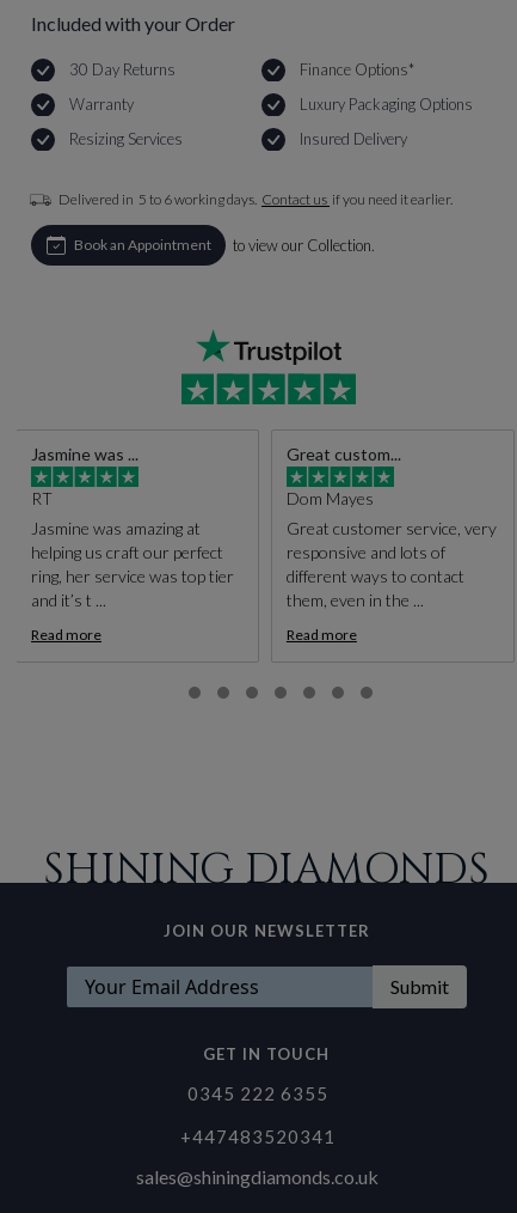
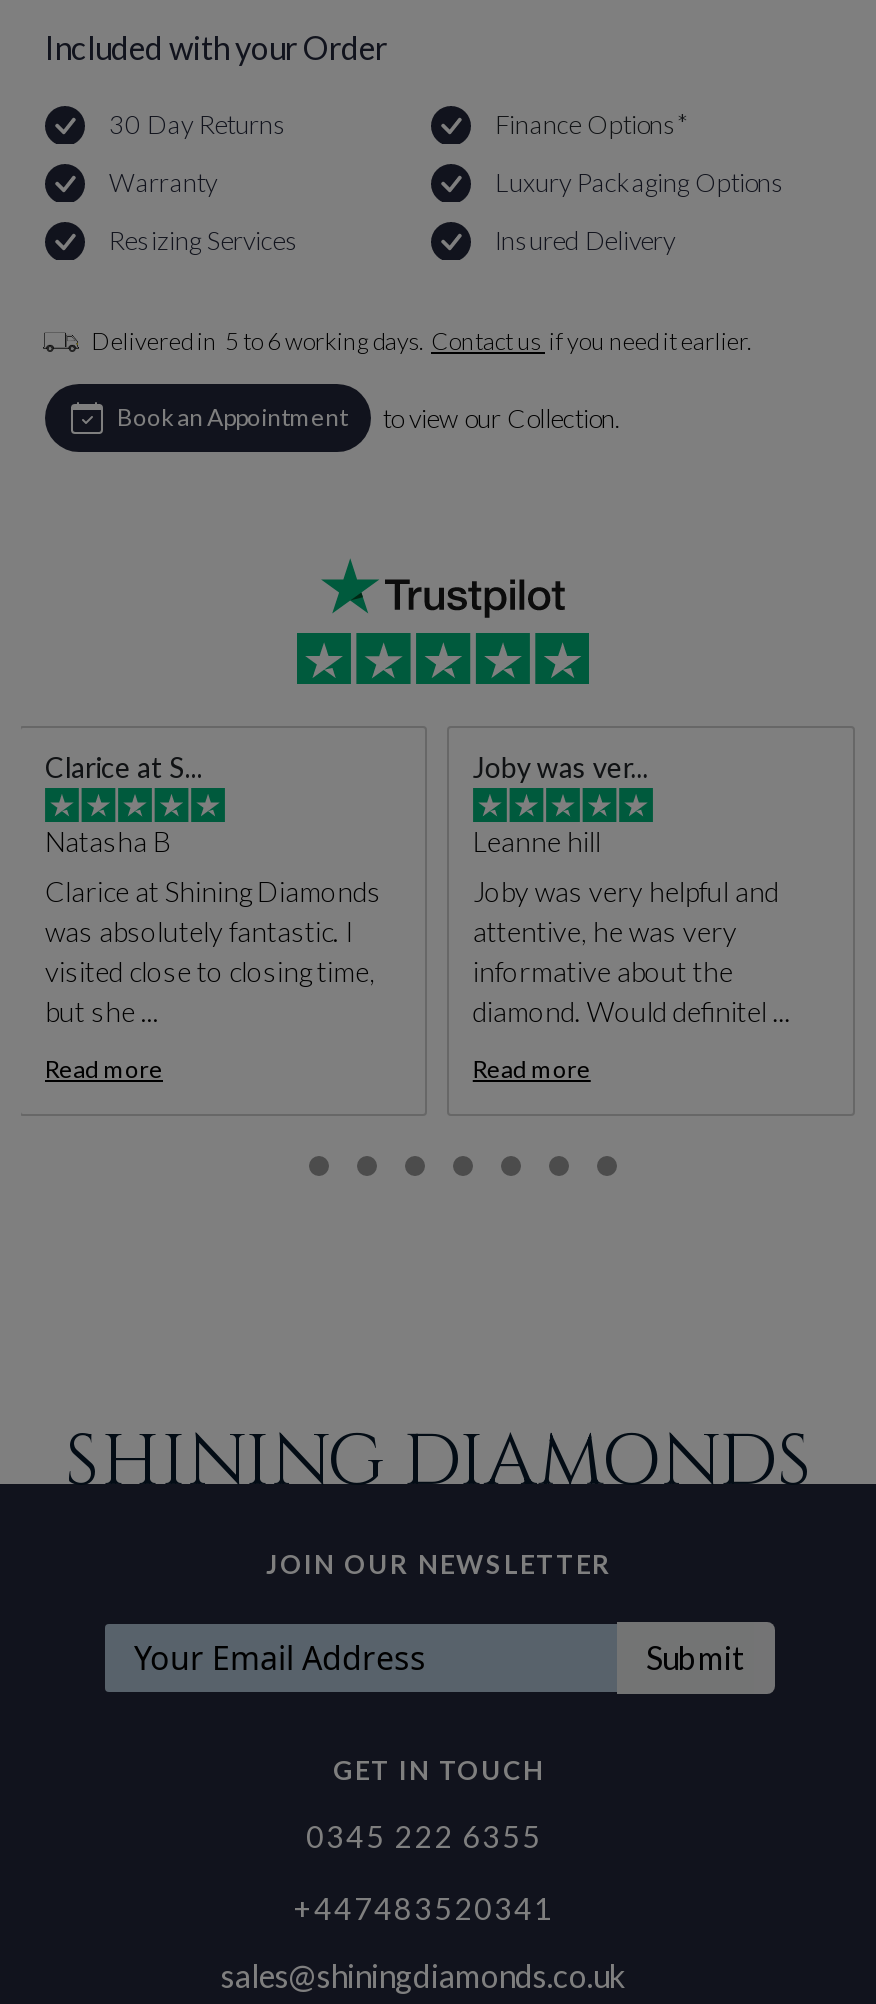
- Jasmine was ...
+ Clarice at S...

- Great custom...
+ Joby was ver...

- RT
+ Natasha B

- Dom Mayes
+ Leanne hill

- Jasmine was amazing at
- helping us craft our perfect
- ring, her service was top tier
- and it’s t ...
+ Clarice at Shining Diamonds
+ was absolutely fantastic. I
+ visited close to closing time,
+ but she ...

- Great customer service, very
- responsive and lots of
- different ways to contact
- them, even in the ...
+ Joby was very helpful and
+ attentive, he was very
+ informative about the
+ diamond. Would definitel ...
